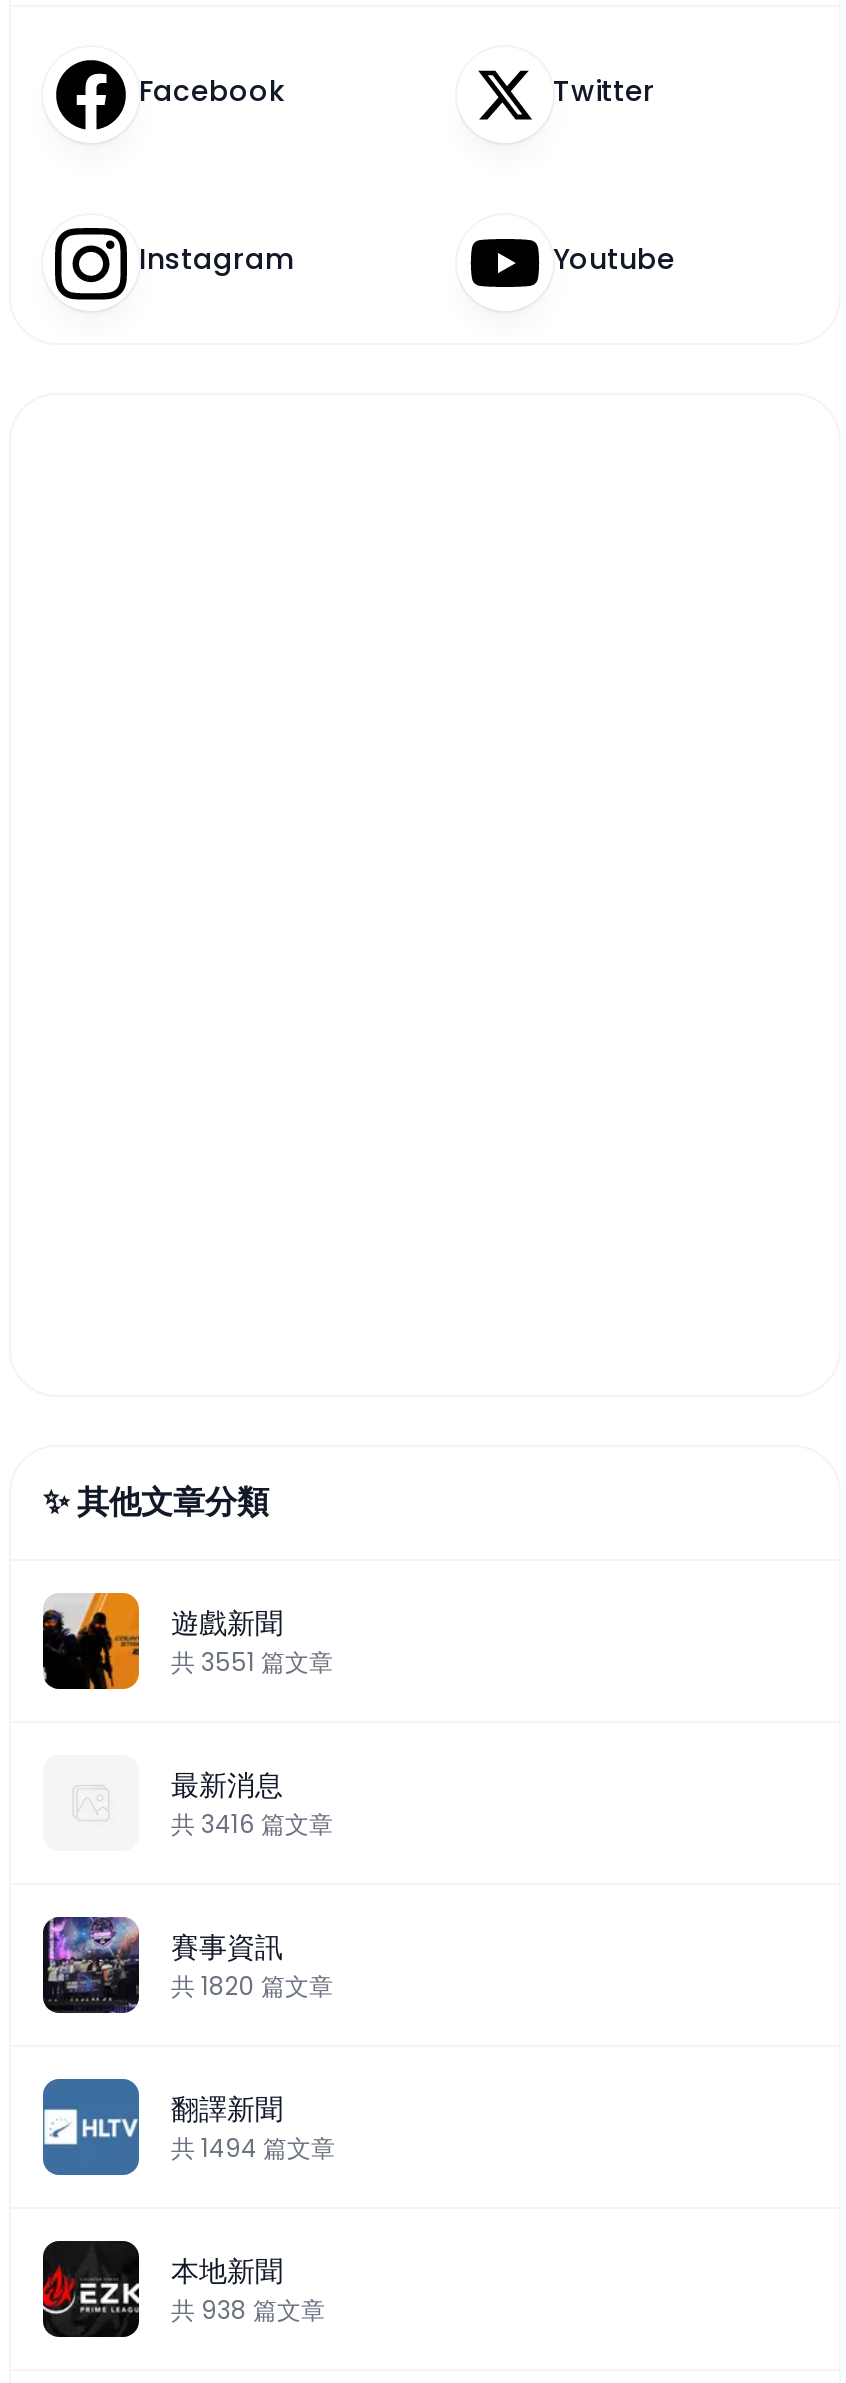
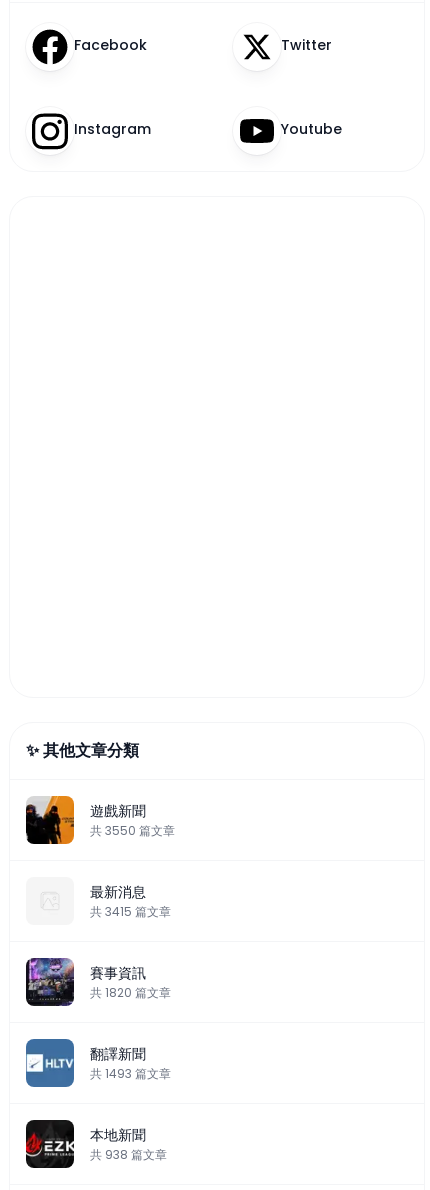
- 共3551篇文章
+ 共3550篇文章

- 共3416篇文章
+ 共3415篇文章

- 共1494篇文章
+ 共1493篇文章
